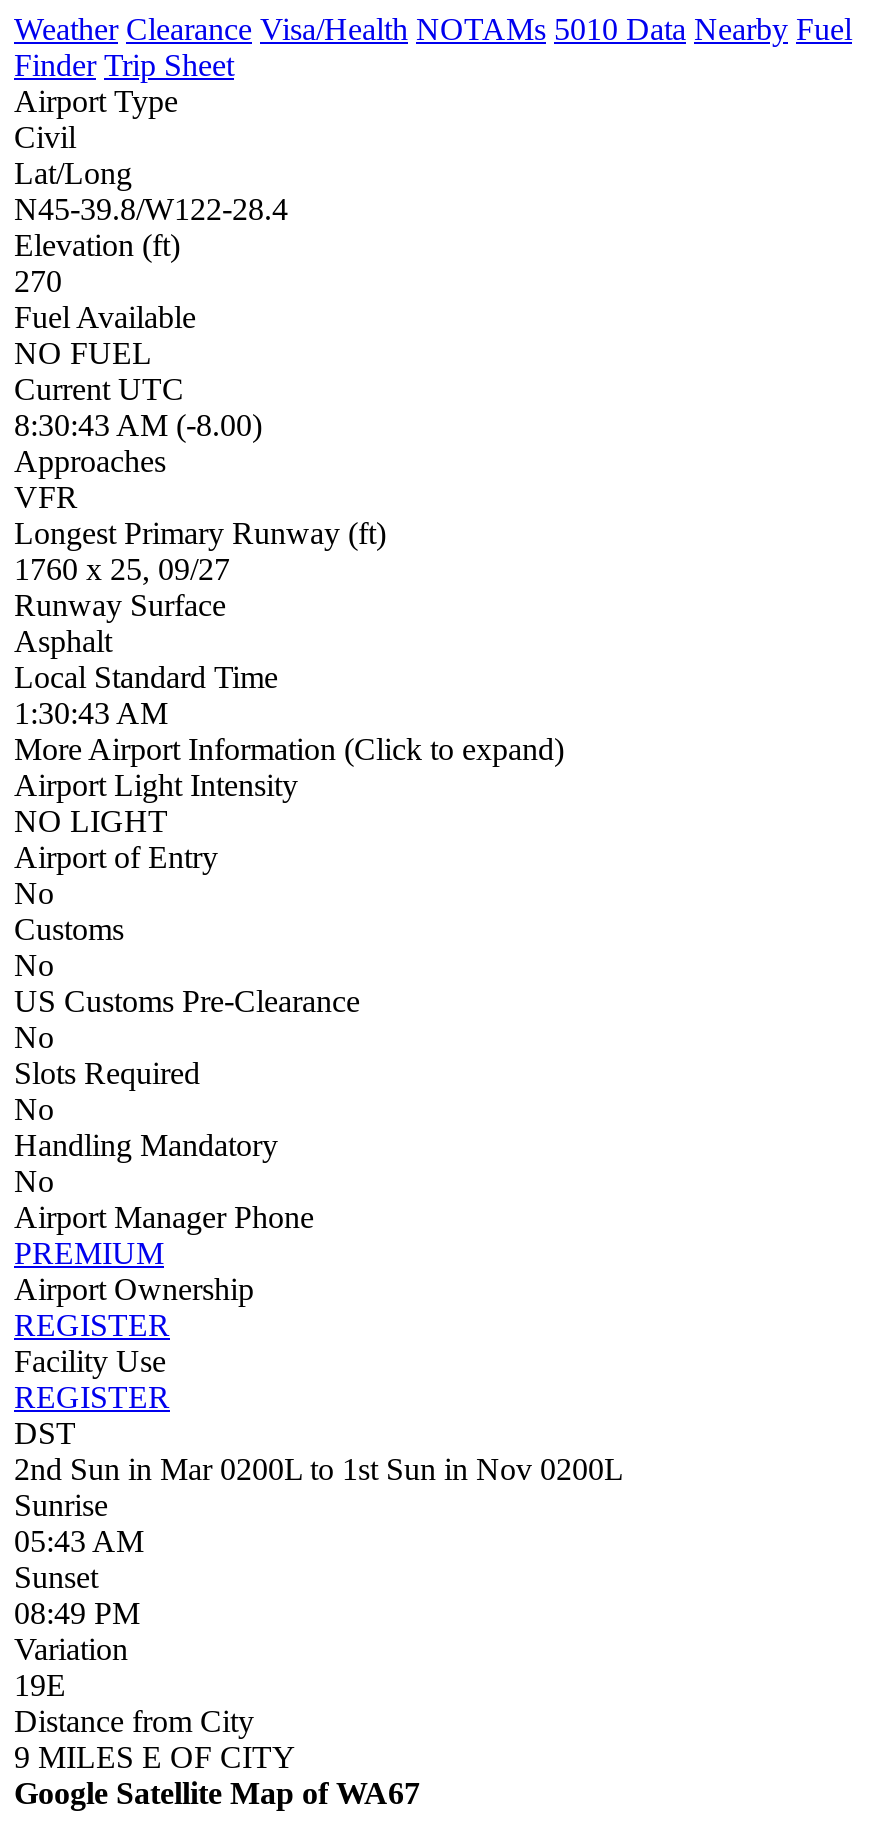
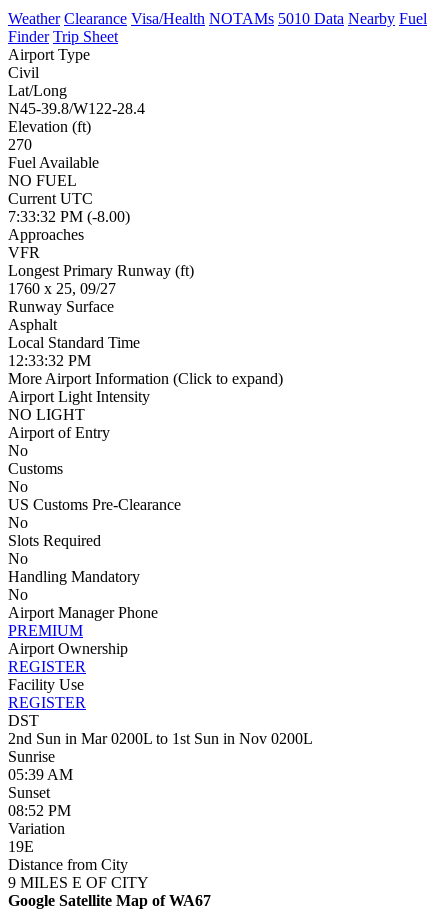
- 8:30:43 AM (-8.00)
+ 7:33:32 PM (-8.00)

- 1:30:43 AM
+ 12:33:32 PM

- 05:43 AM
+ 05:39 AM

- 08:49 PM
+ 08:52 PM
